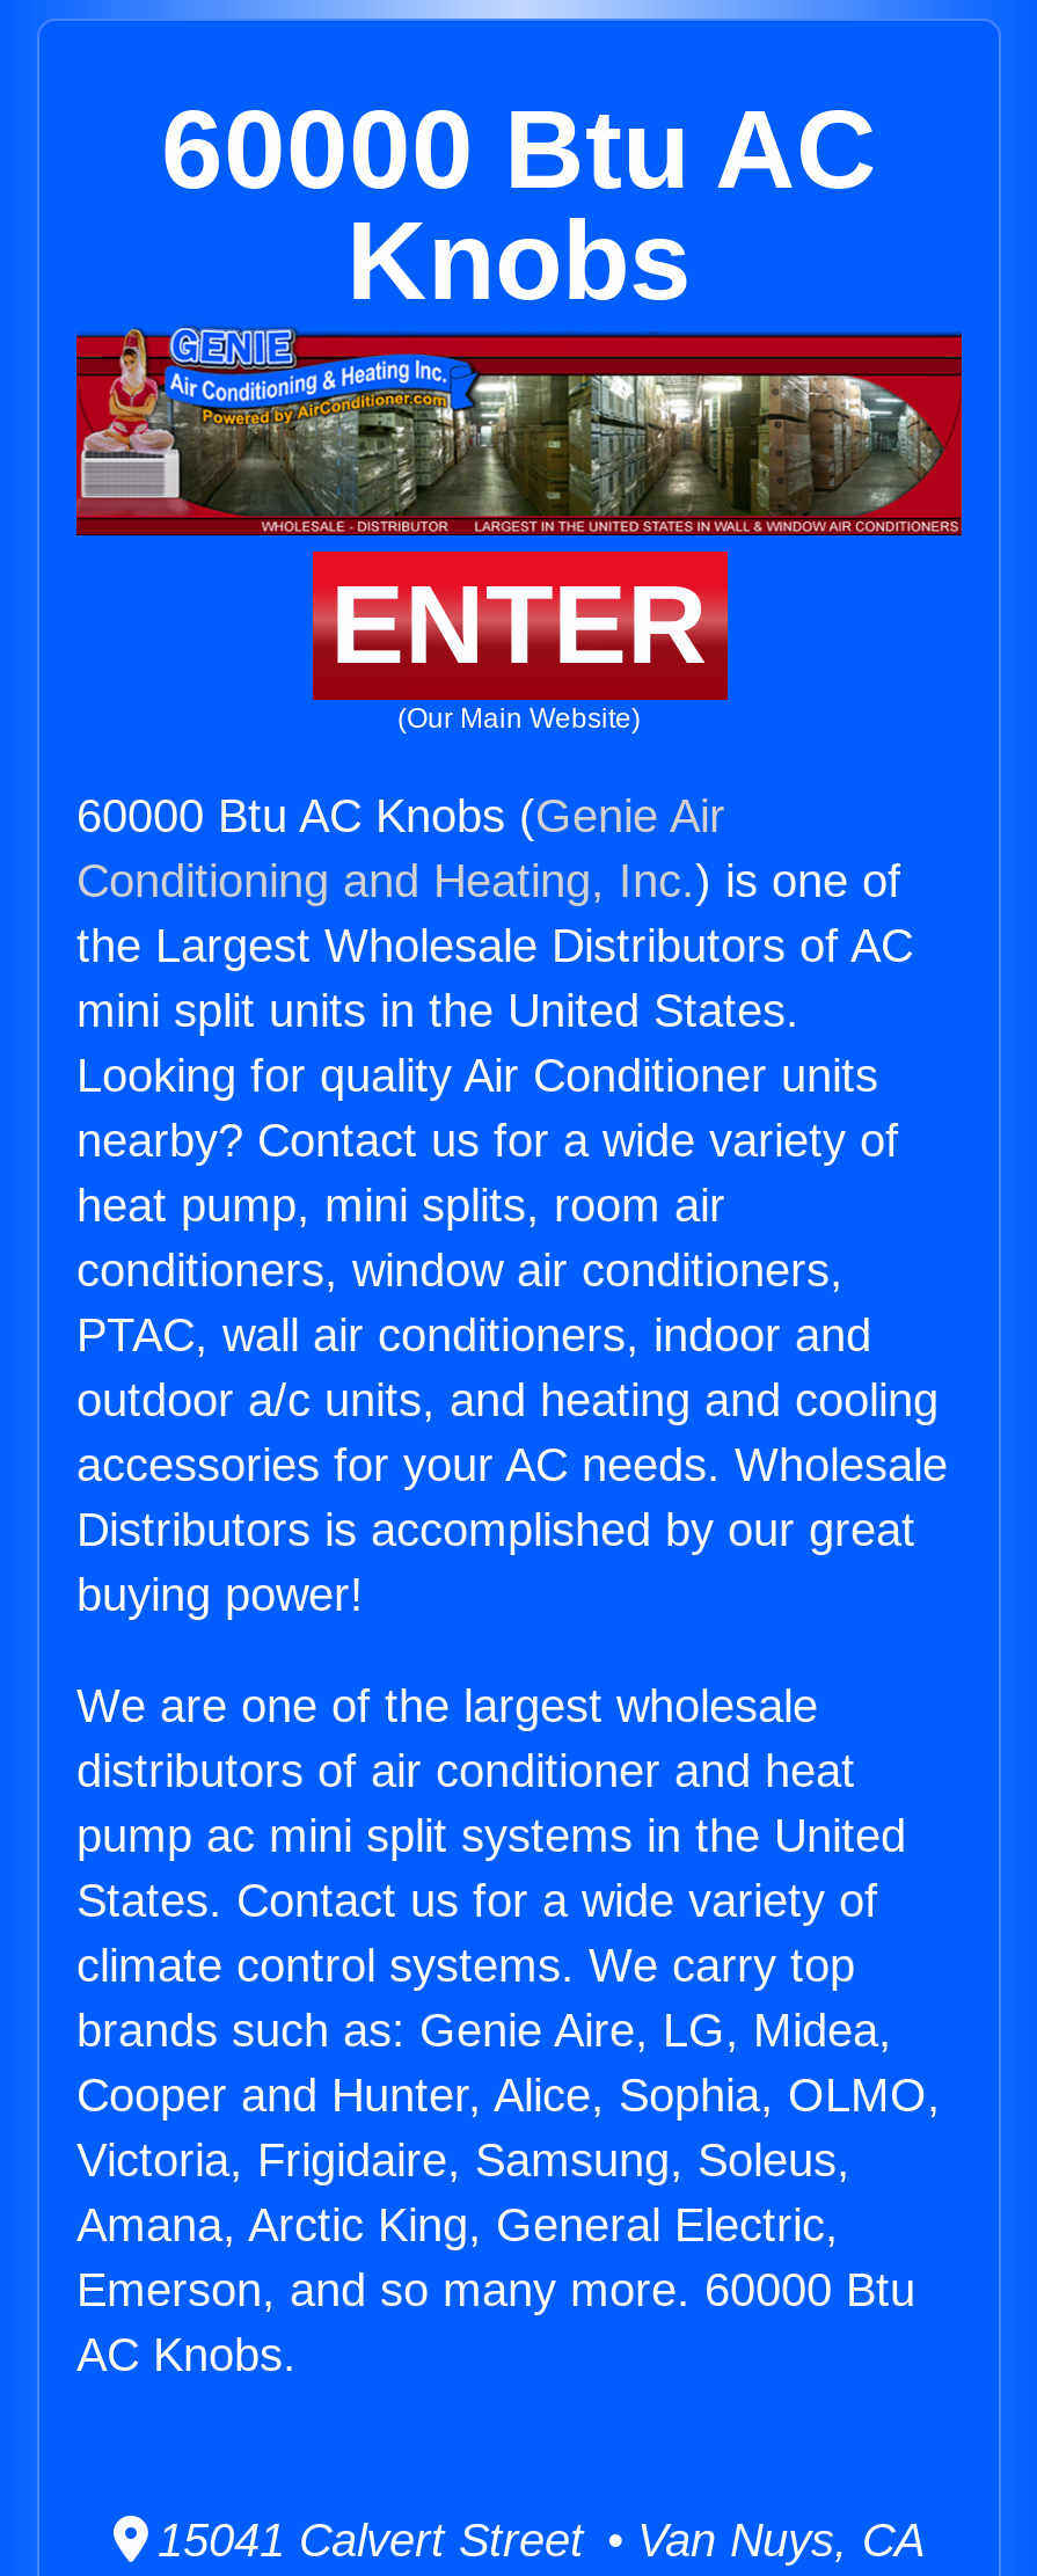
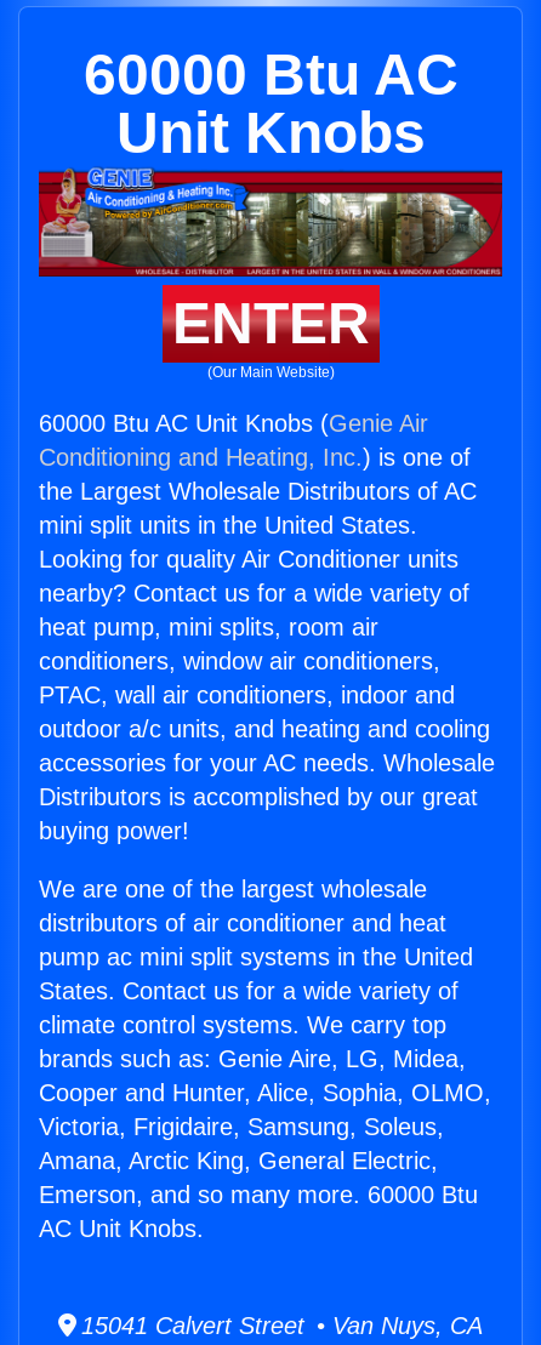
- Knobs
+ Unit Knobs

- 60000 Btu AC Knobs (Genie Air
+ 60000 Btu AC Unit Knobs (Genie Air

- AC Knobs.
+ AC Unit Knobs.
